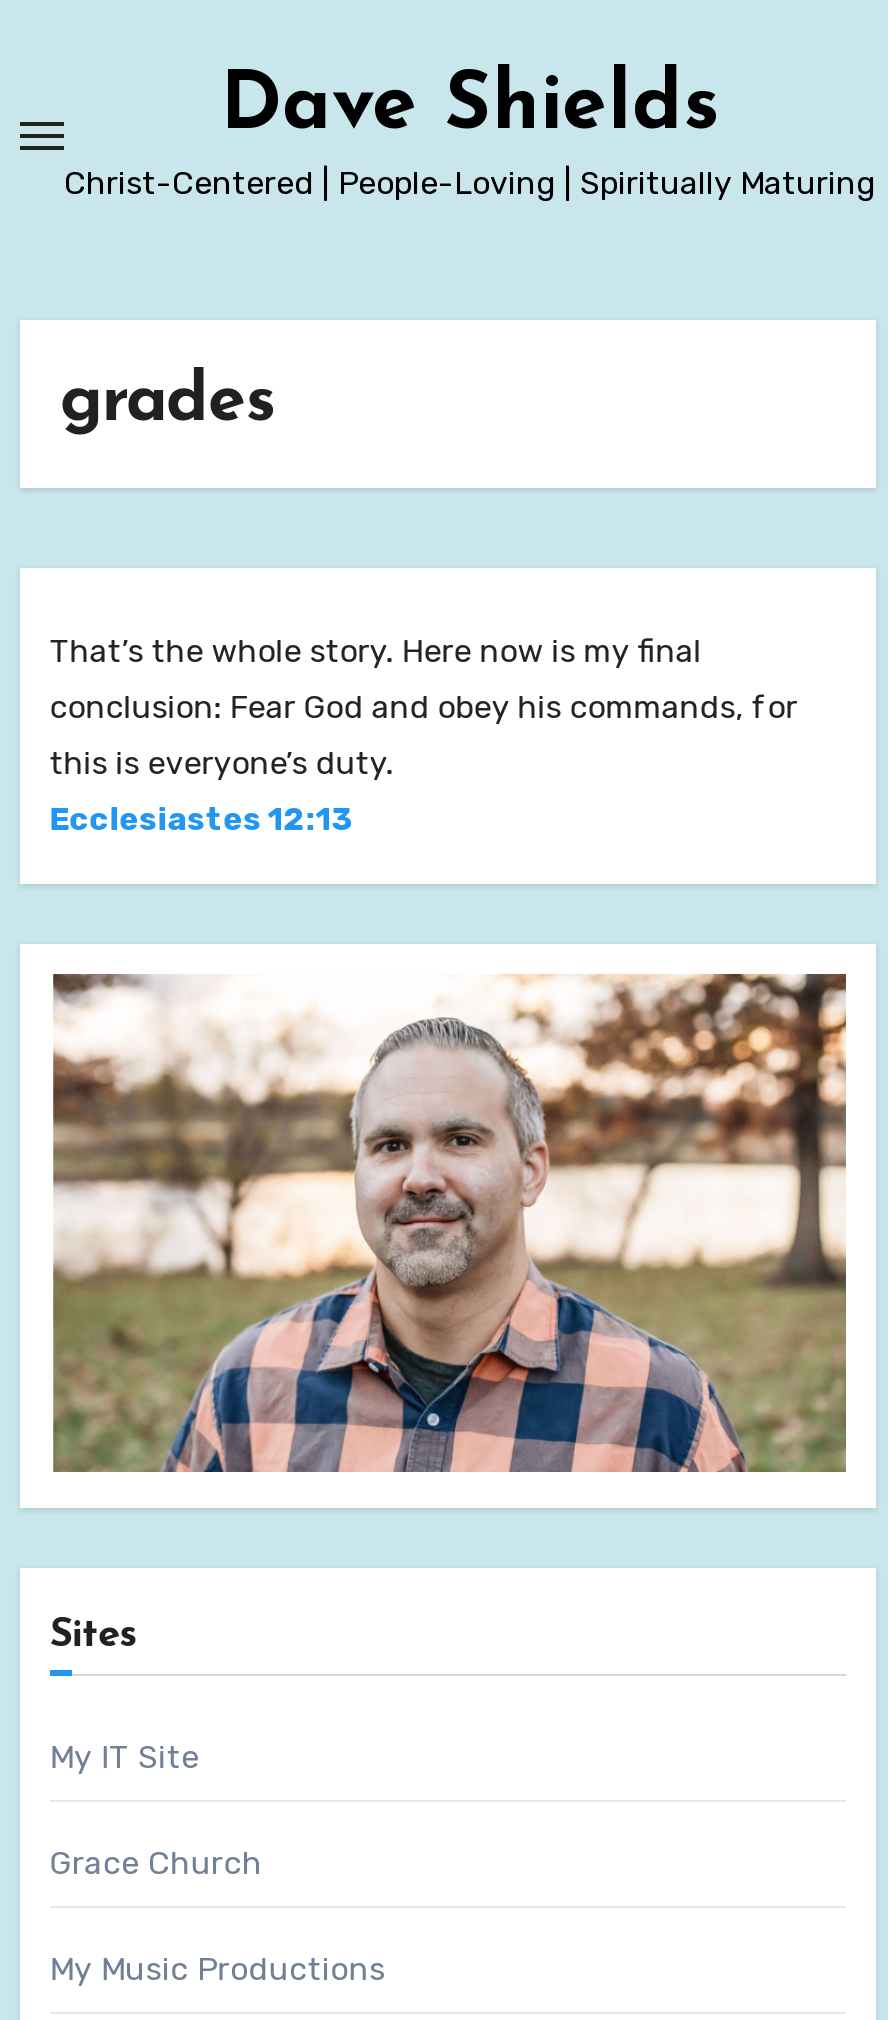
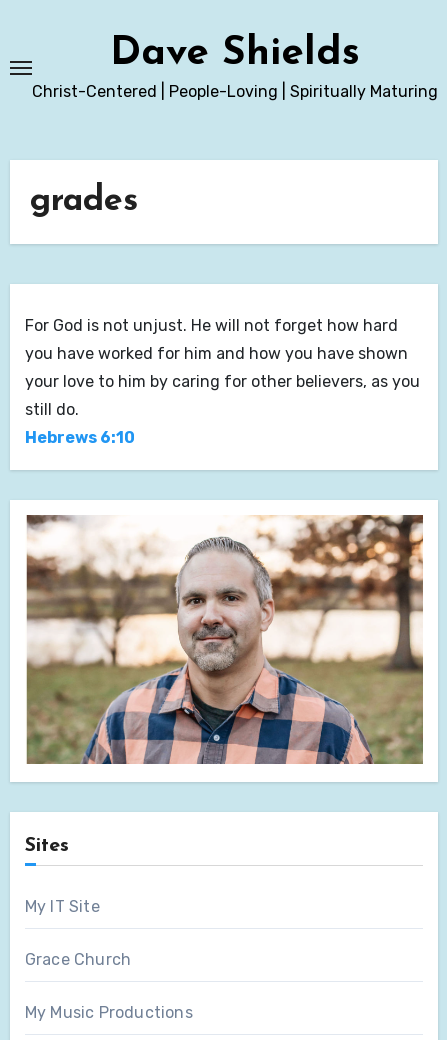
- That’s the whole story. Here now is my final
- conclusion: Fear God and obey his commands, for
- this is everyone’s duty.
- Ecclesiastes 12:13
+ For God is not unjust. He will not forget how hard
+ you have worked for him and how you have shown
+ your love to him by caring for other believers, as you
+ still do.
+ Hebrews 6:10
